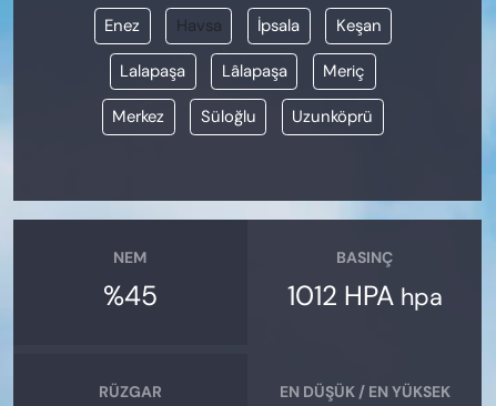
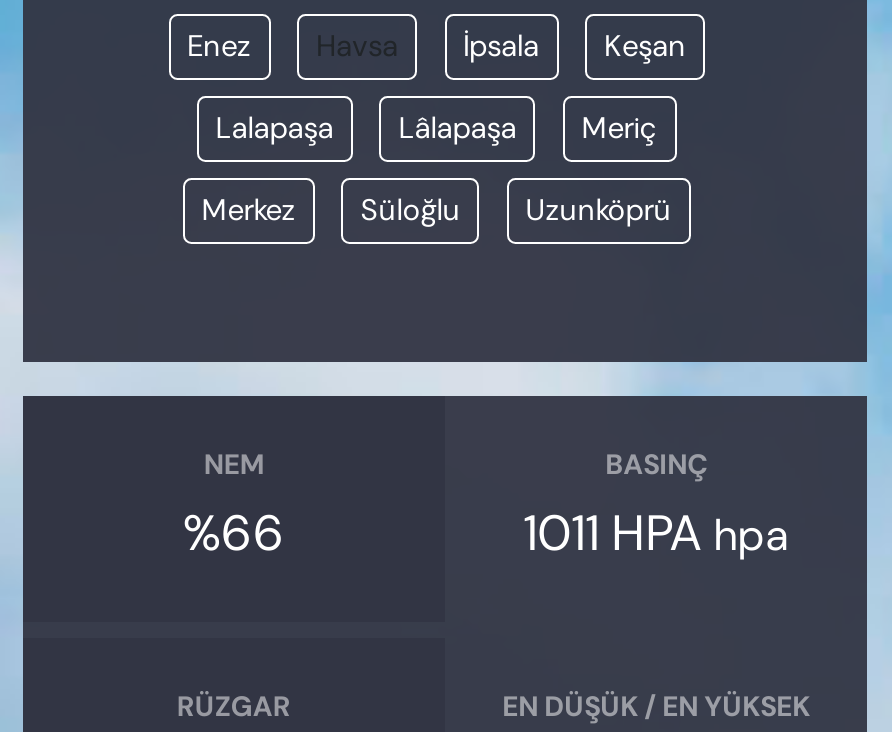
- %45
+ %66

- 1012 HPA hpa
+ 1011 HPA hpa
